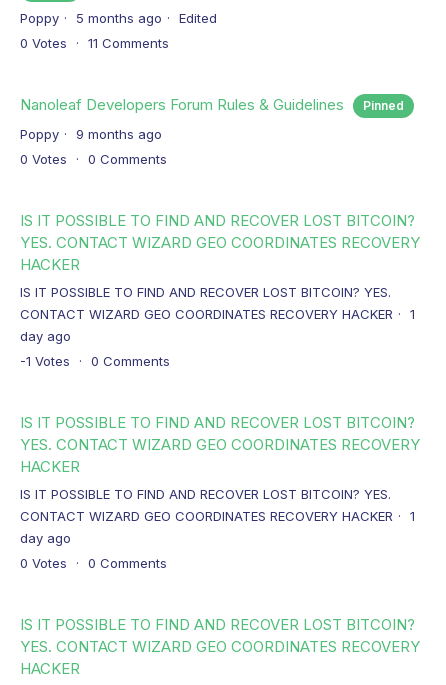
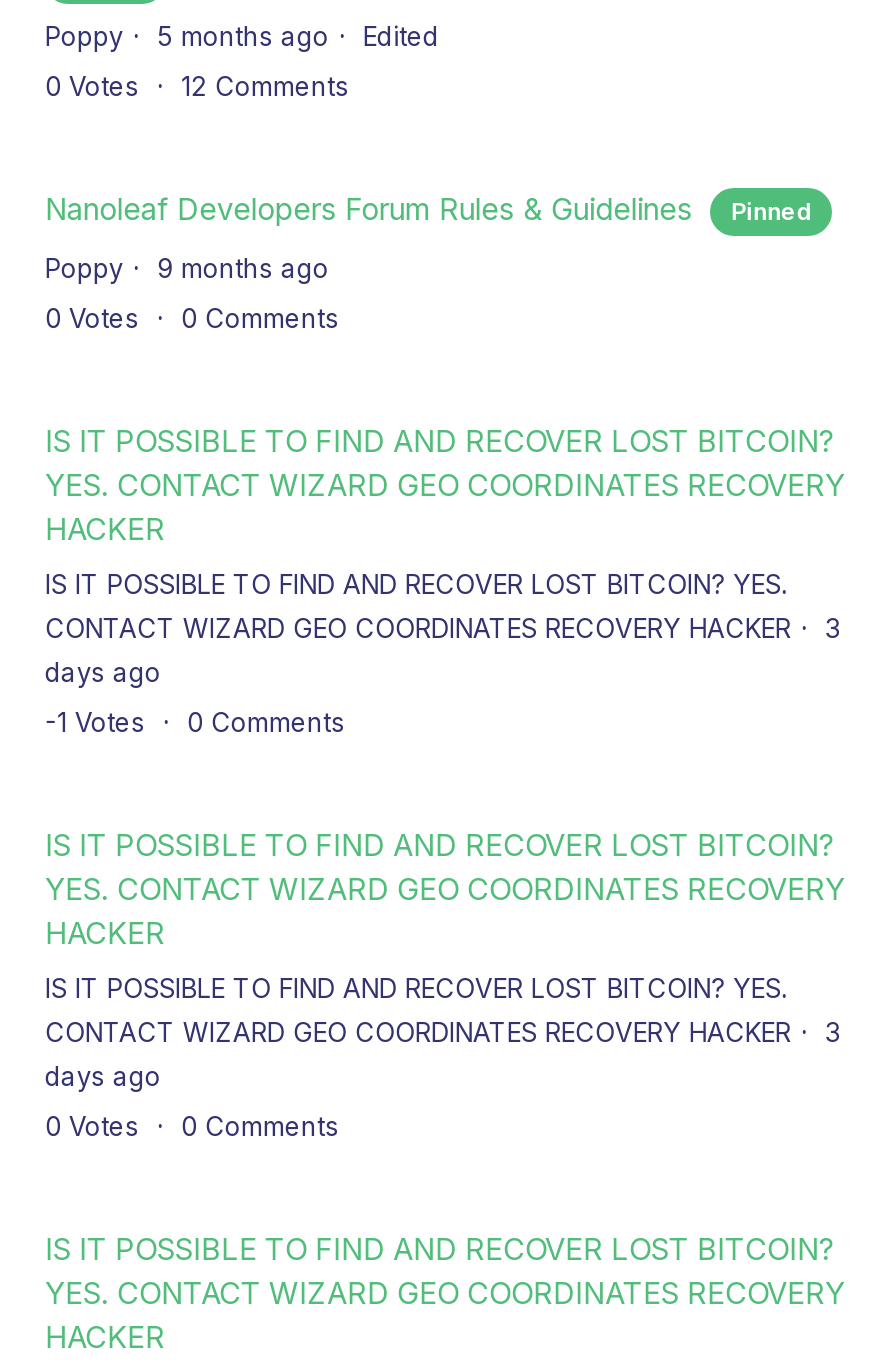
- 0 Votes 11 Comments
+ 0 Votes 12 Comments

- CONTACT WIZARD GEO COORDINATES RECOVERY HACKER 1
+ CONTACT WIZARD GEO COORDINATES RECOVERY HACKER 3

- day ago
+ days ago

- CONTACT WIZARD GEO COORDINATES RECOVERY HACKER 1
+ CONTACT WIZARD GEO COORDINATES RECOVERY HACKER 3

- day ago
+ days ago
